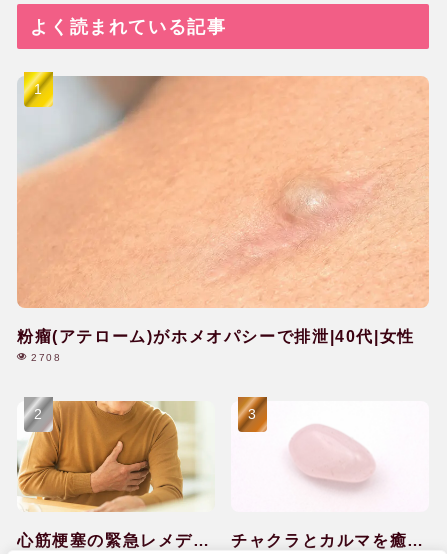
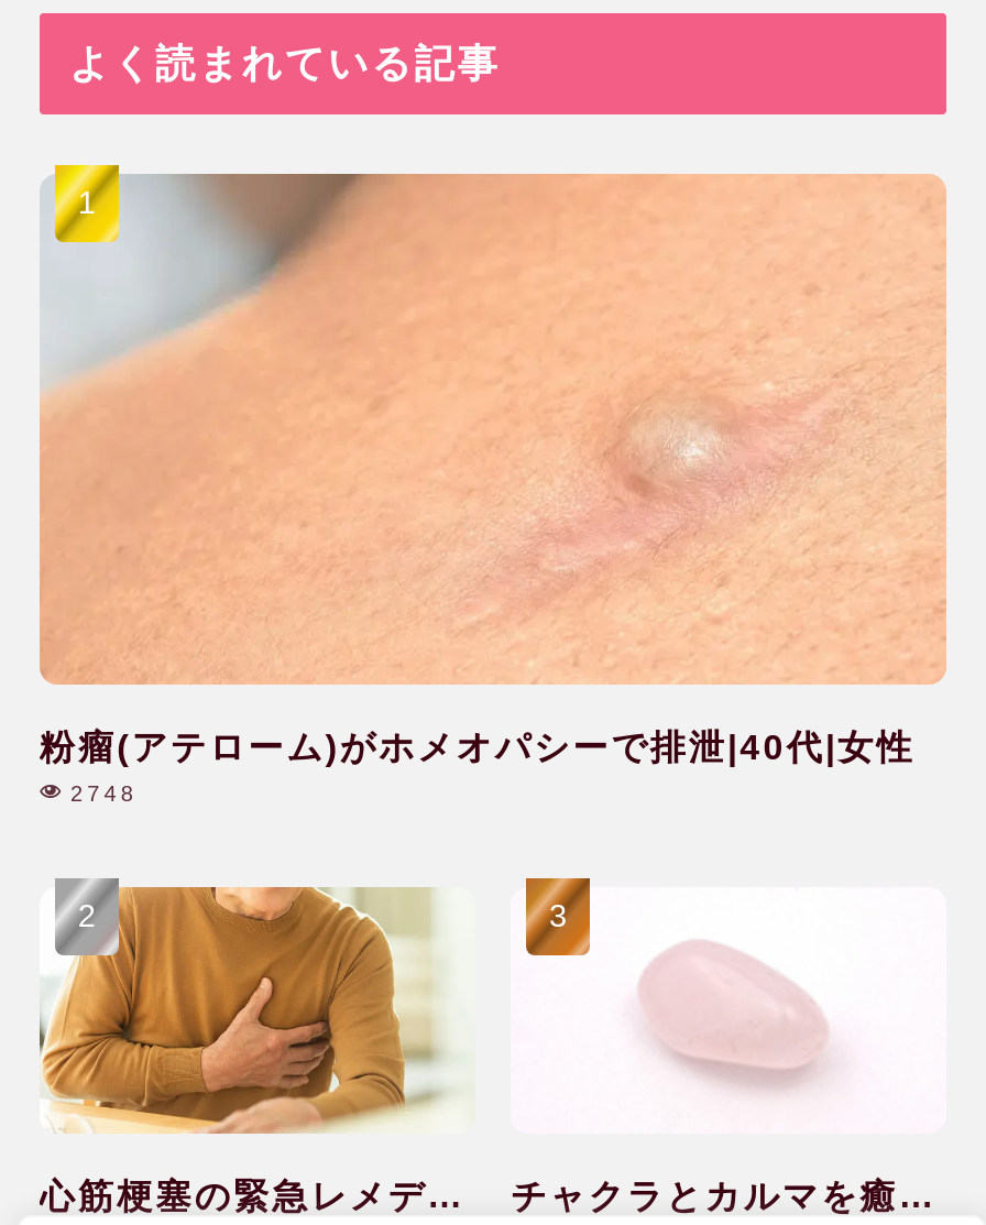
- 2708
+ 2748
